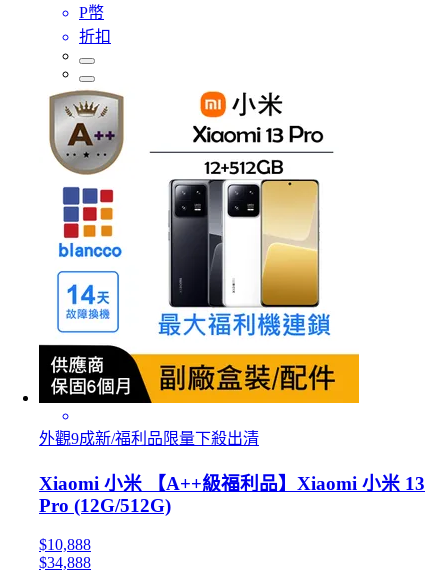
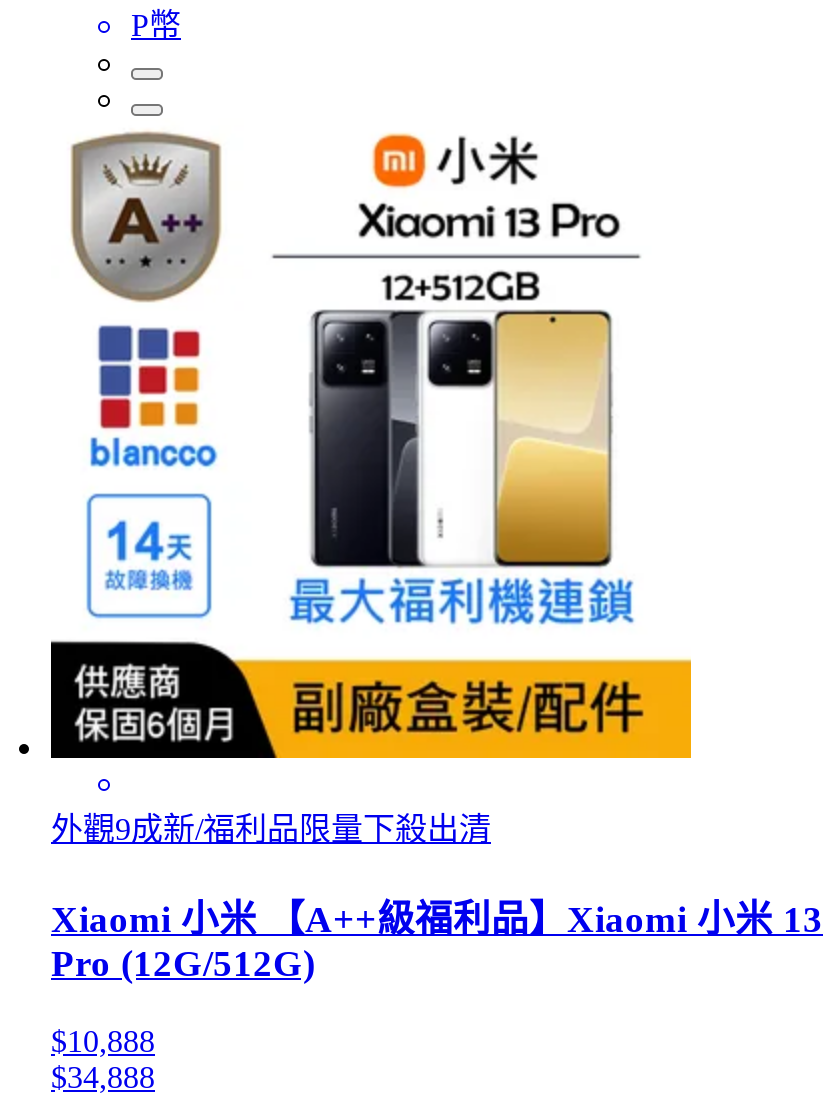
- 折扣
